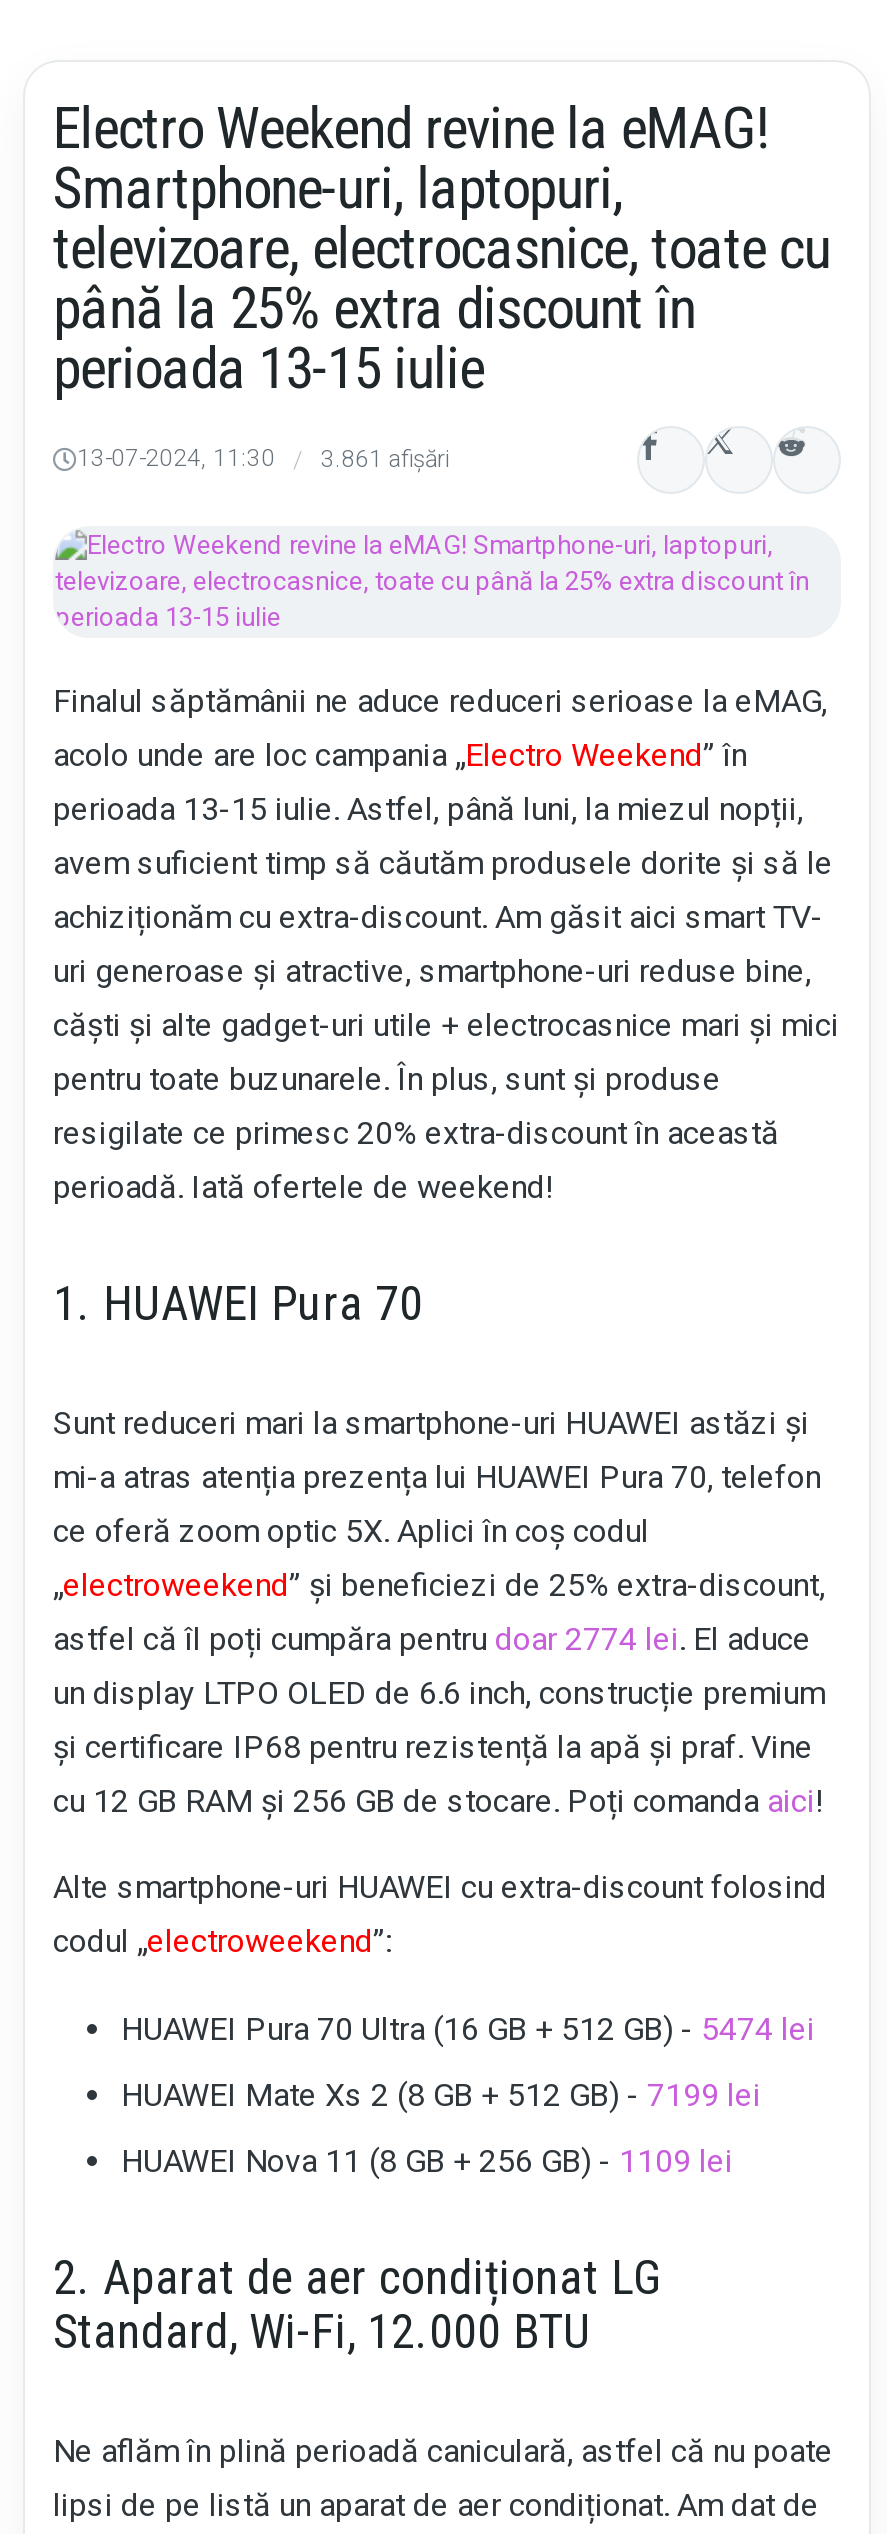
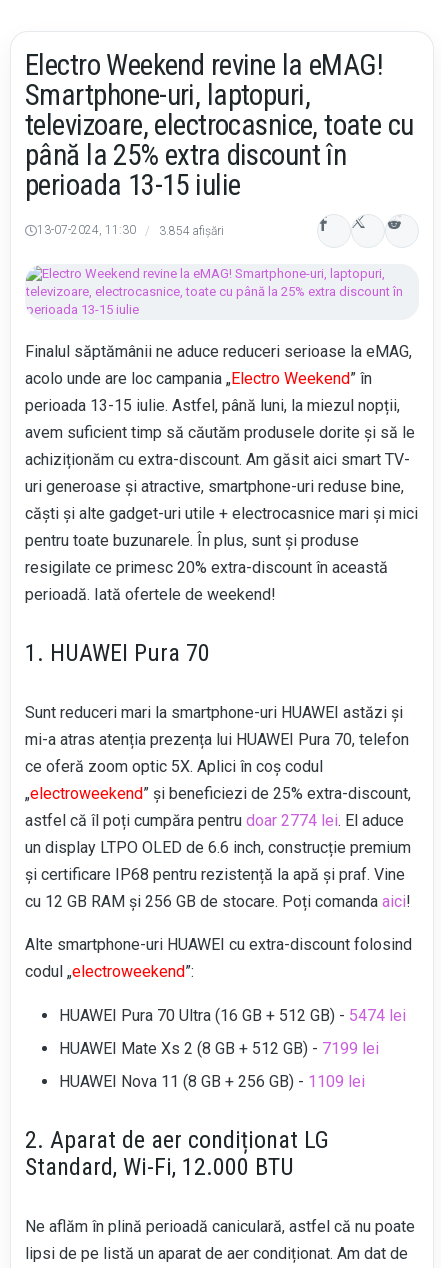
- 3.861 afișări
+ 3.854 afișări
